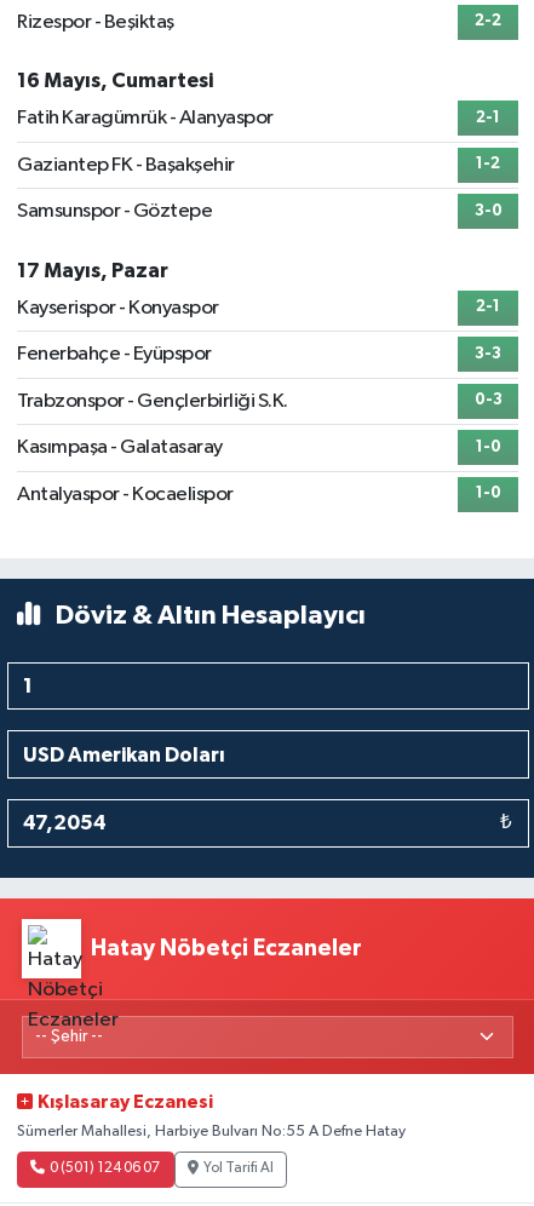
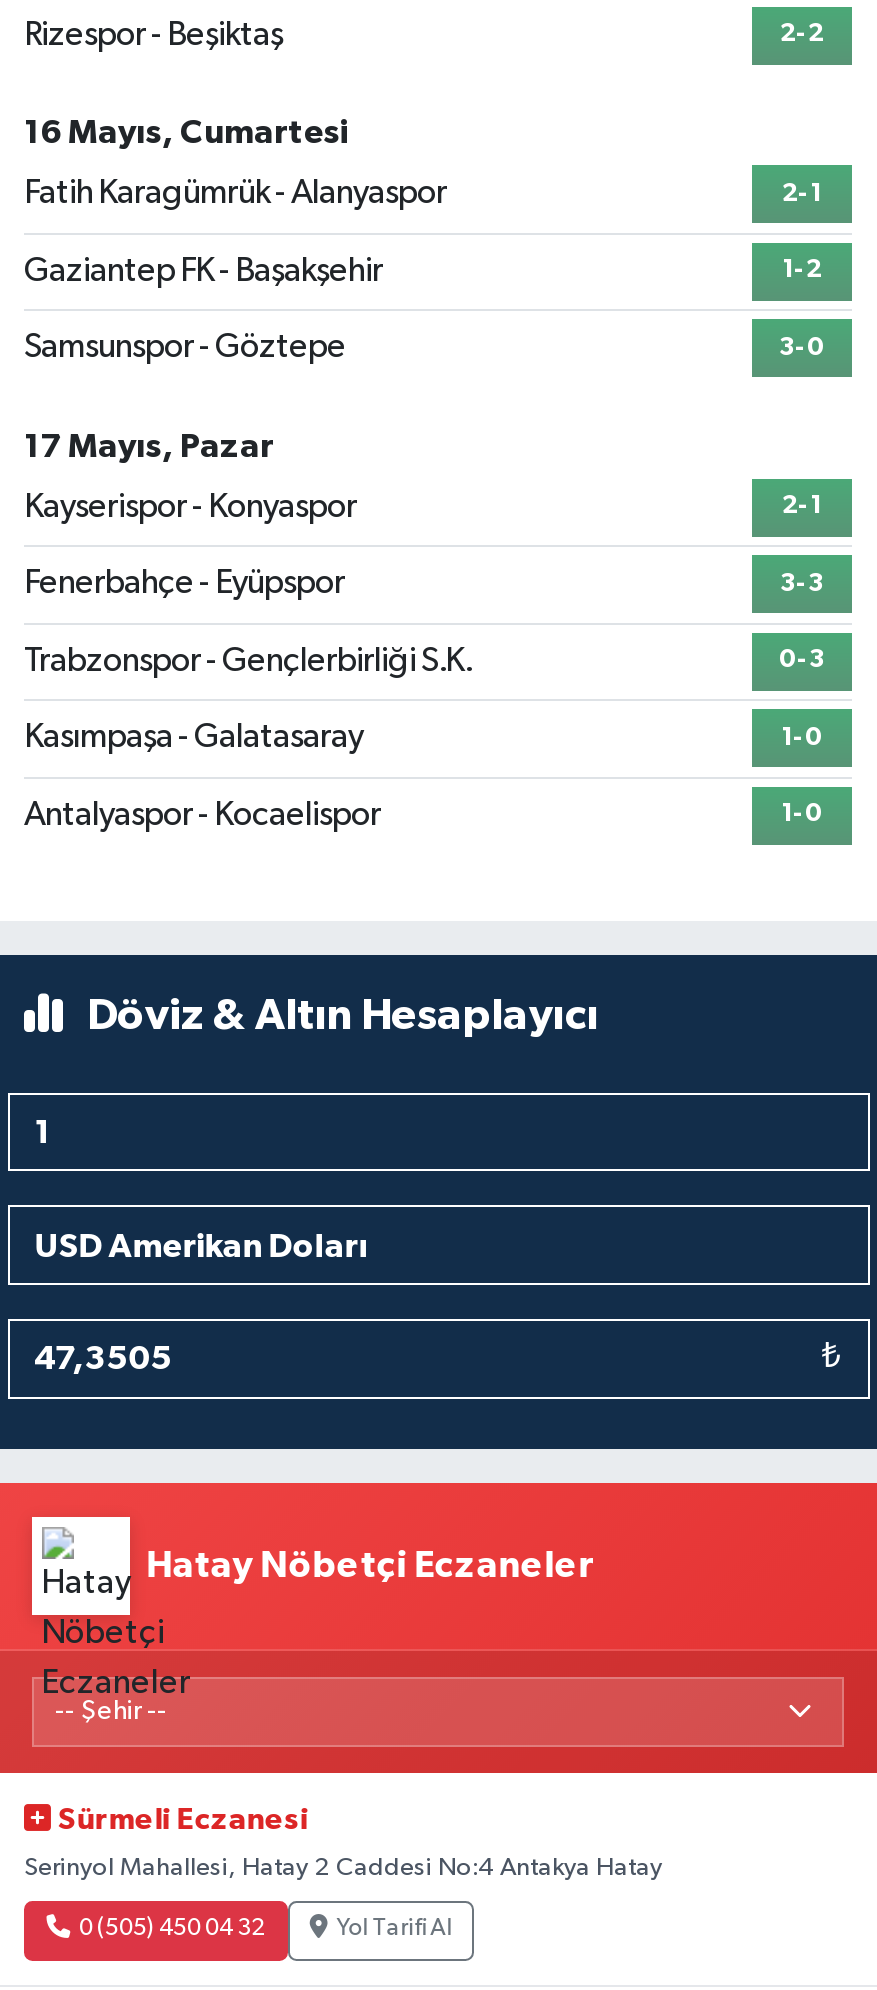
- Kışlasaray Eczanesi
+ Sürmeli Eczanesi

- Sümerler Mahallesi, Harbiye Bulvarı No:55 A Defne Hatay
+ Serinyol Mahallesi, Hatay 2 Caddesi No:4 Antakya Hatay

- 0 (501) 124 06 07
+ 0 (505) 450 04 32
